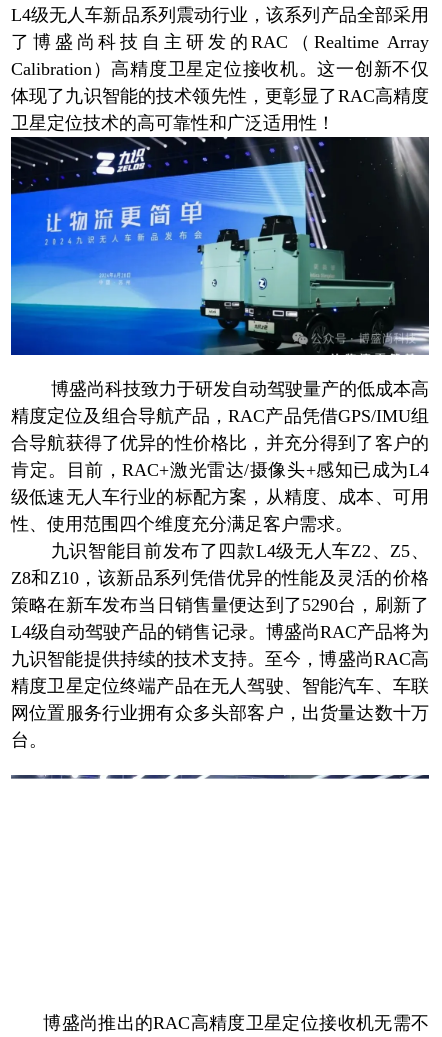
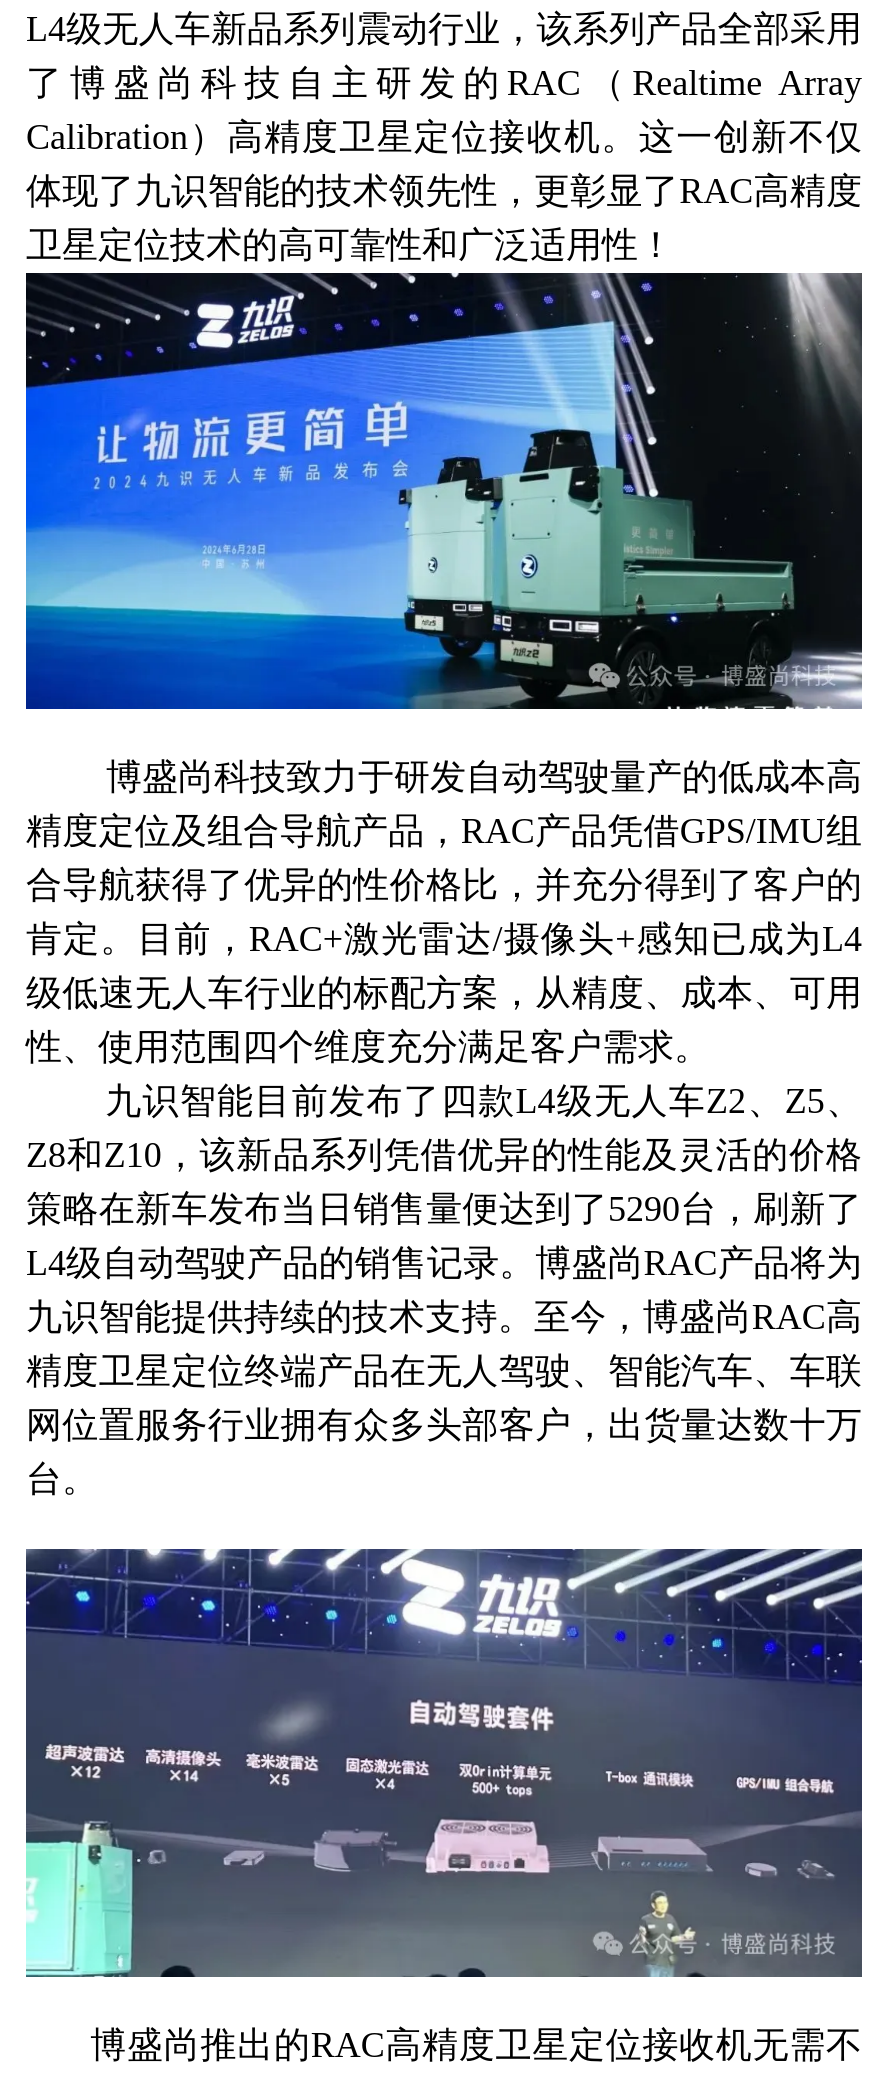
+ [image]
